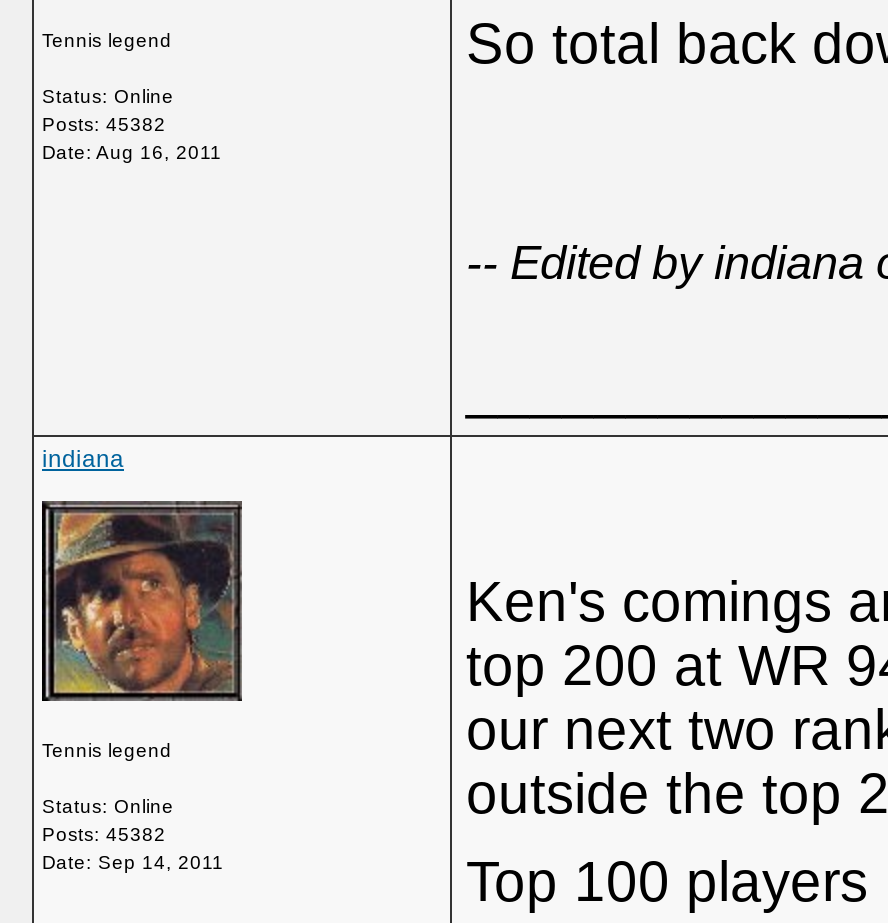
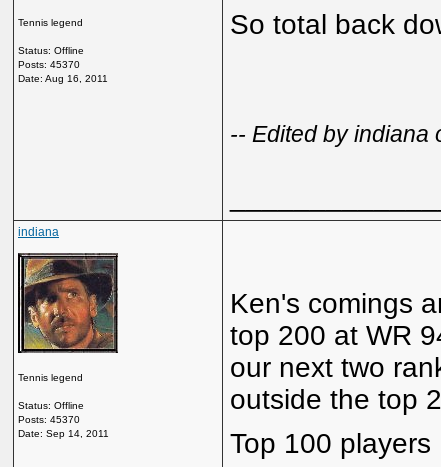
- Status: Online
+ Status: Offline

- Posts: 45382
+ Posts: 45370

- Status: Online
+ Status: Offline

- Posts: 45382
+ Posts: 45370
